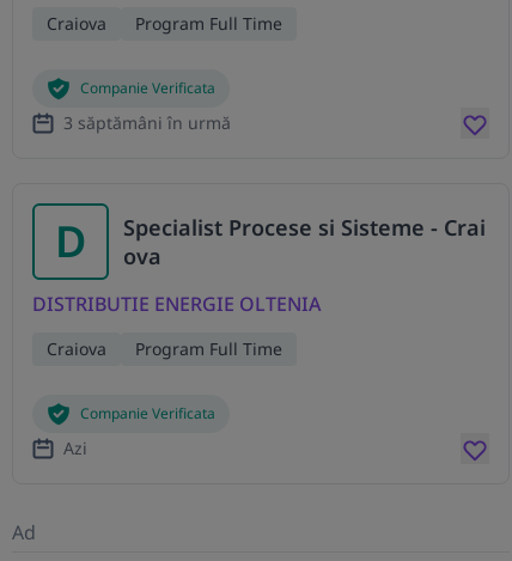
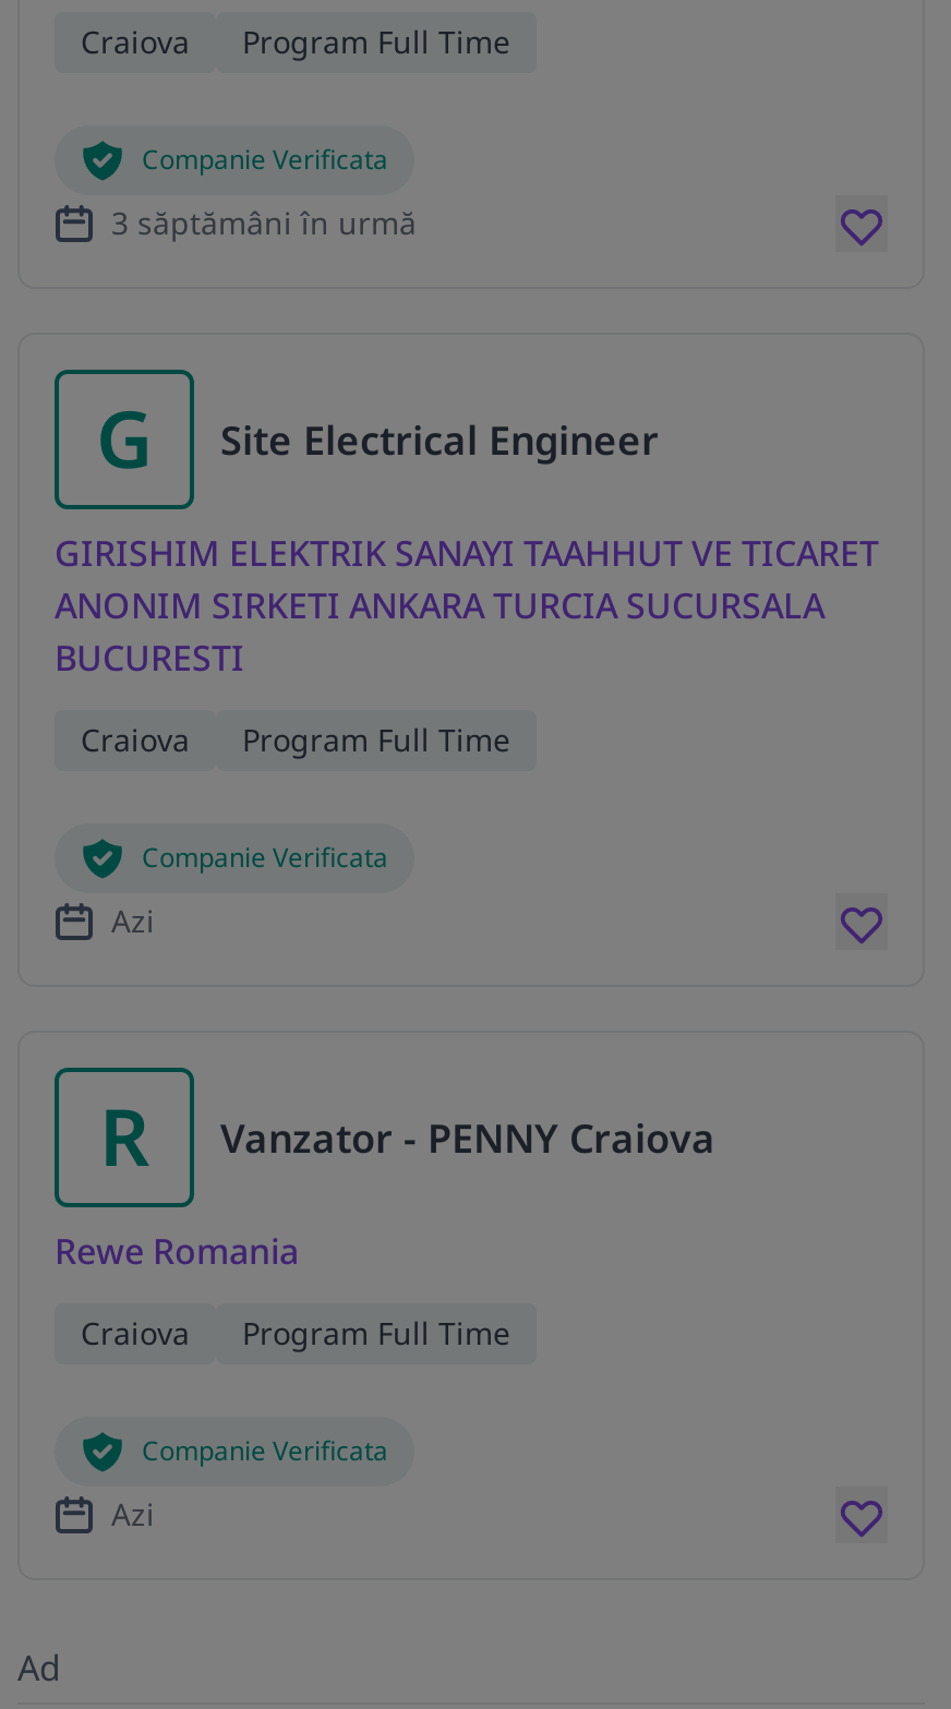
- D
- Specialist Procese si Sisteme - Crai
- ova
- DISTRIBUTIE ENERGIE OLTENIA
+ G
+ Site Electrical Engineer
+ GIRISHIM ELEKTRIK SANAYI TAAHHUT VE TICARET
+ ANONIM SIRKETI ANKARA TURCIA SUCURSALA
+ BUCURESTI
+ Craiova
+ Program Full Time
+ Companie Verificata
+ Azi
+ R
+ Vanzator - PENNY Craiova
+ Rewe Romania
